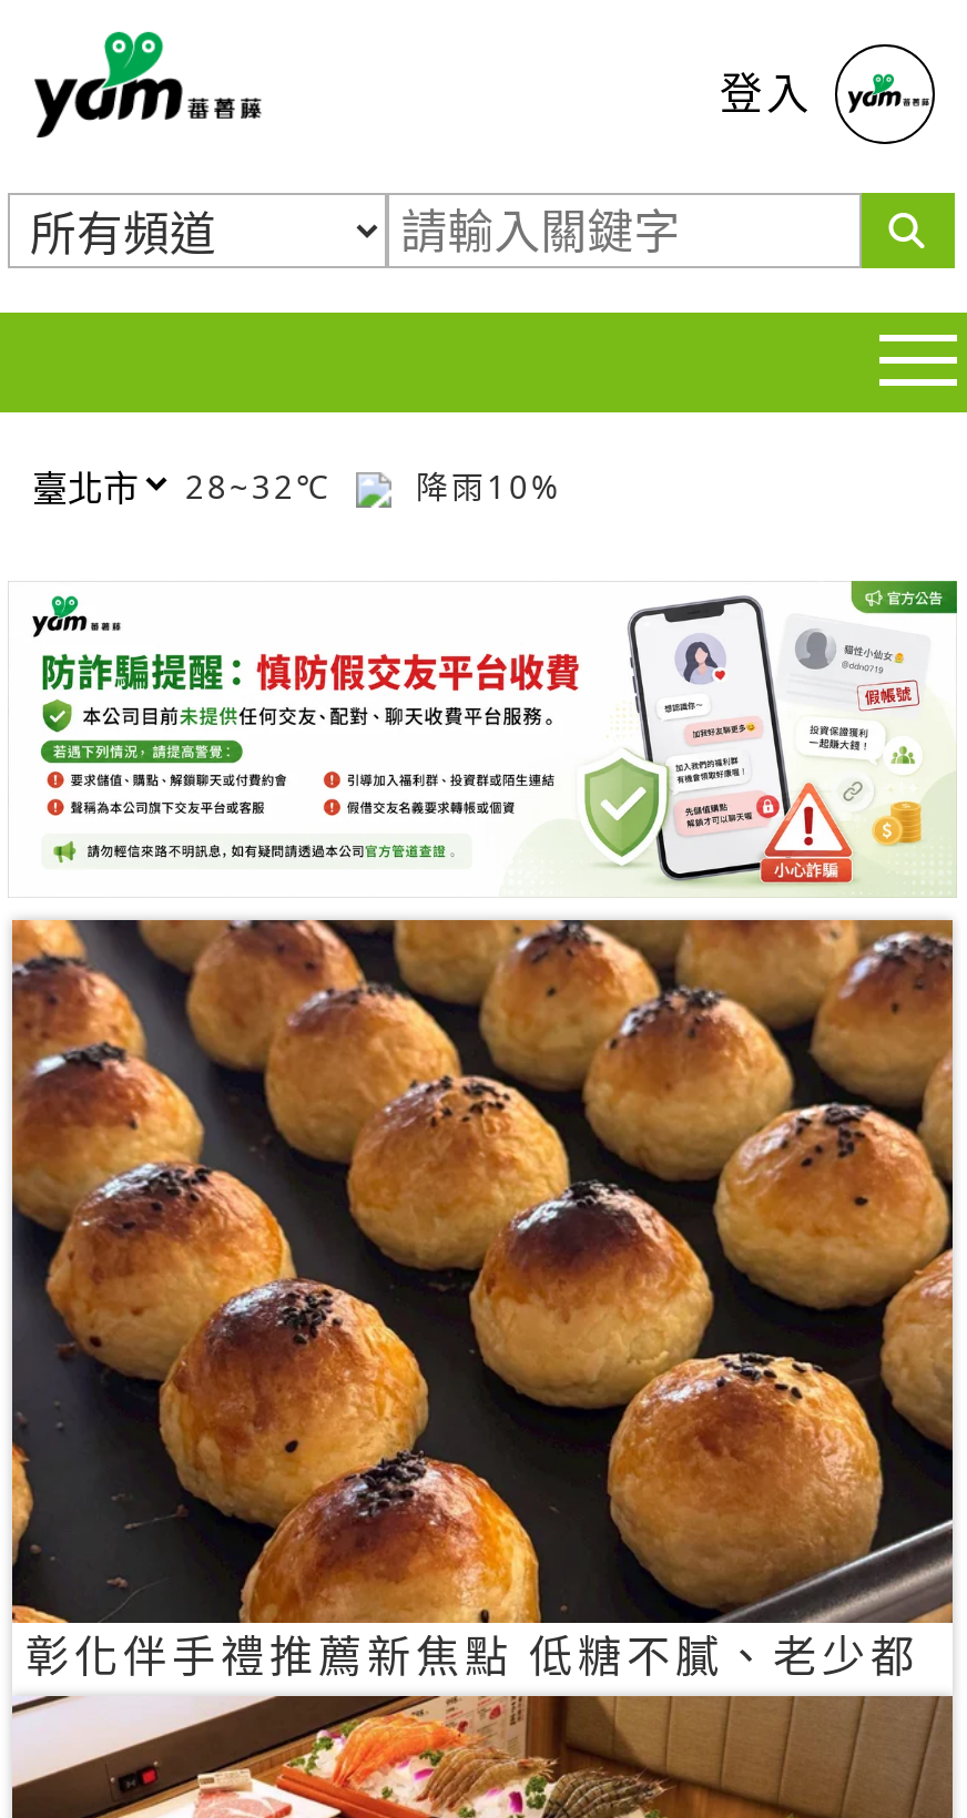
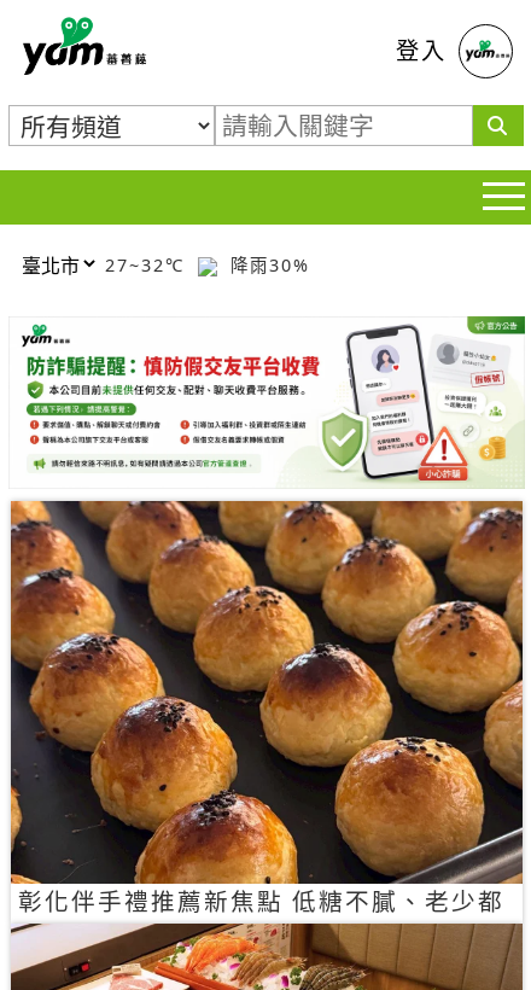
- 28~32℃
+ 27~32℃

- 降雨10%
+ 降雨30%
